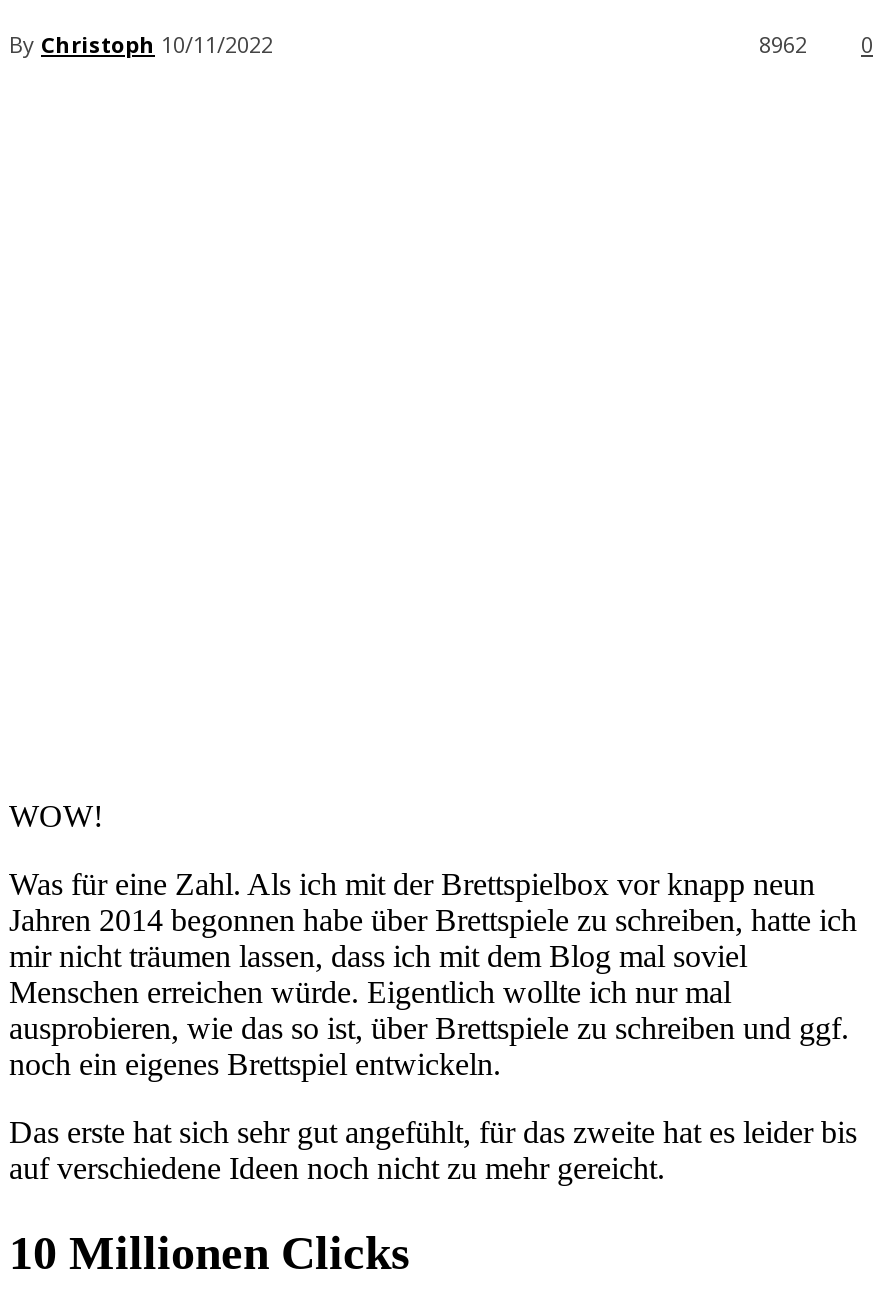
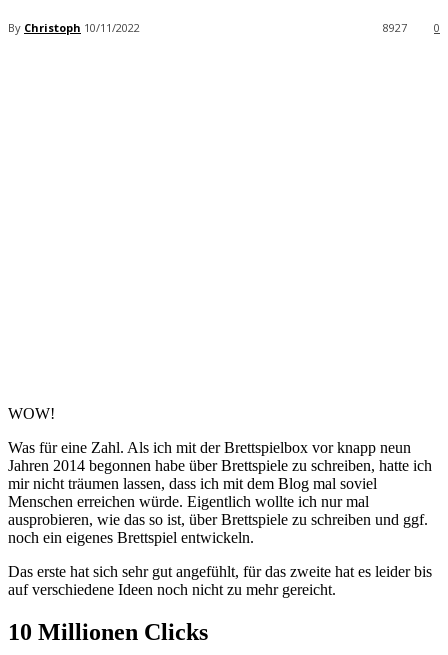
- 8962 0
+ 8927 0
